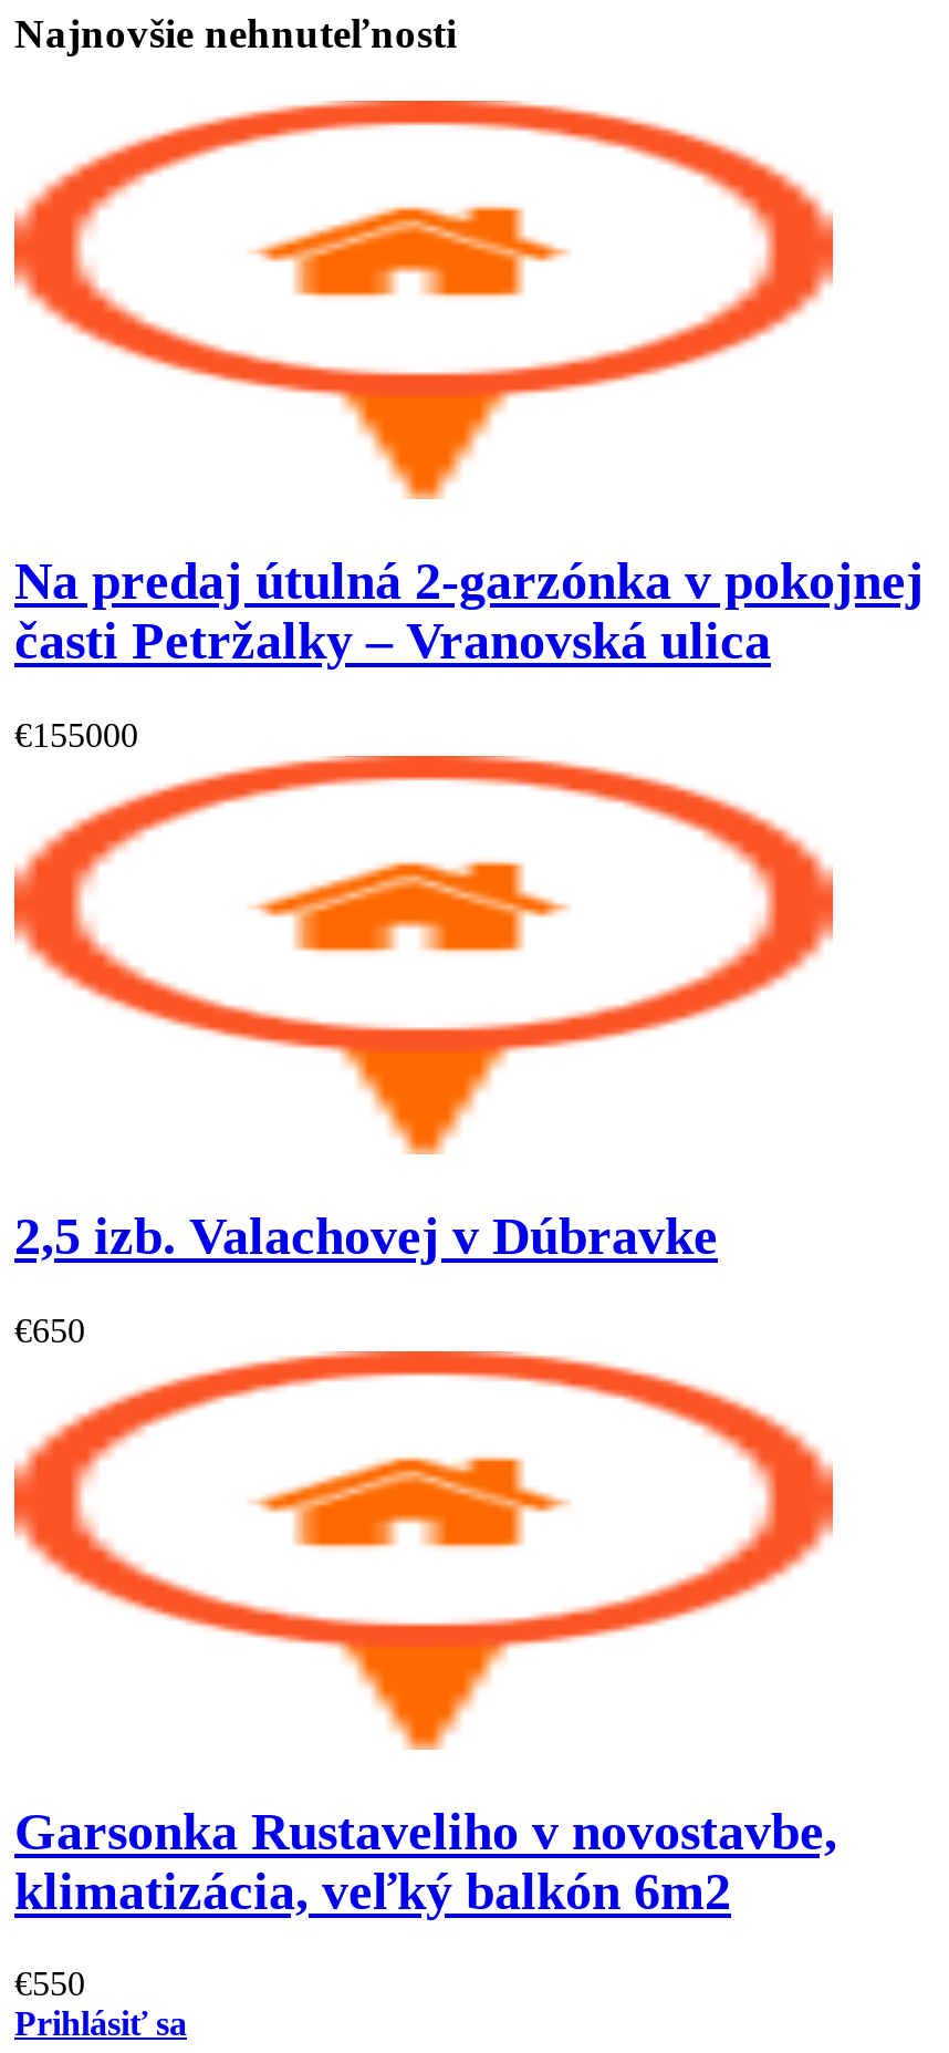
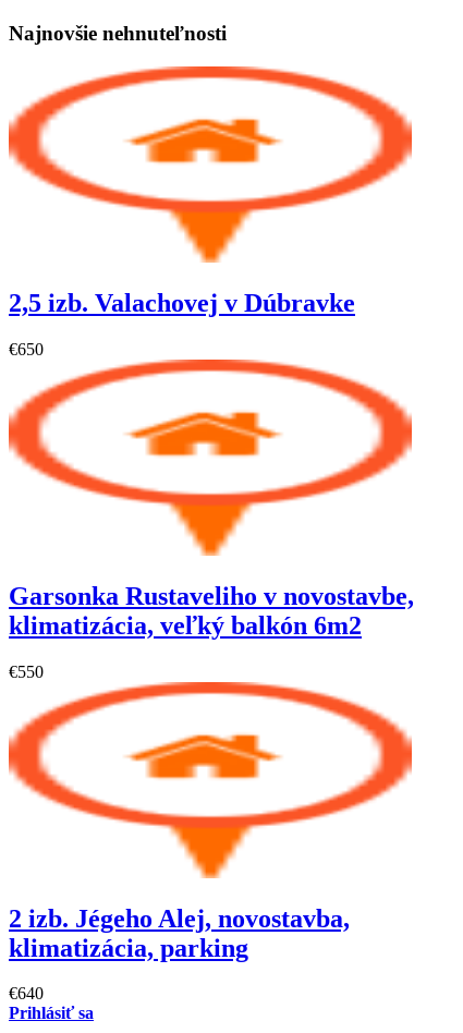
- Na predaj útulná 2-garzónka v pokojnej
- časti Petržalky – Vranovská ulica
- €155000

moved up: [image]

moved up: [image]

moved up: [image] | 2,5 izb. Valachovej v Dúbravke | €650 | Garsonka Rustaveliho v novostavbe, | klimatizácia, veľký balkón 6m2 | €550

+ 2 izb. Jégeho Alej, novostavba,
+ klimatizácia, parking
+ €640
